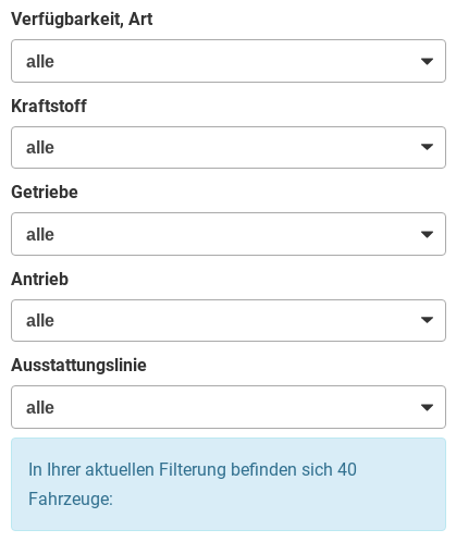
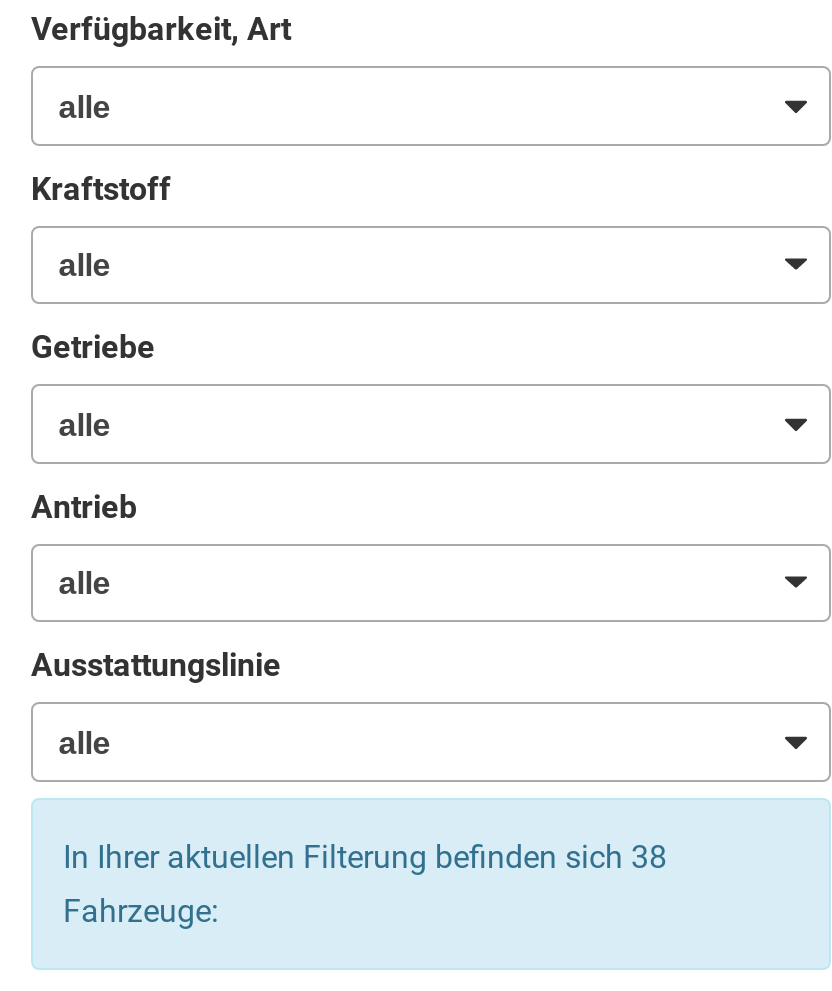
- In Ihrer aktuellen Filterung befinden sich 40
+ In Ihrer aktuellen Filterung befinden sich 38
